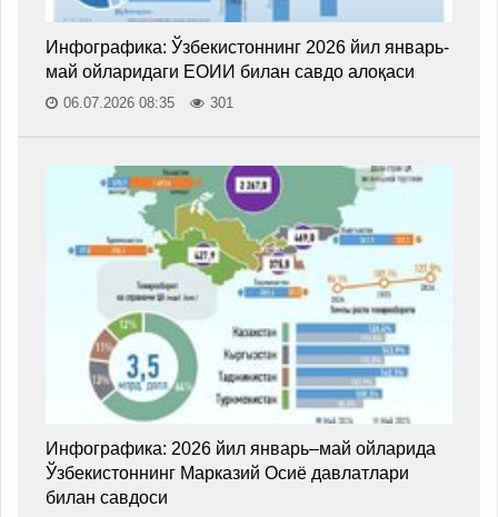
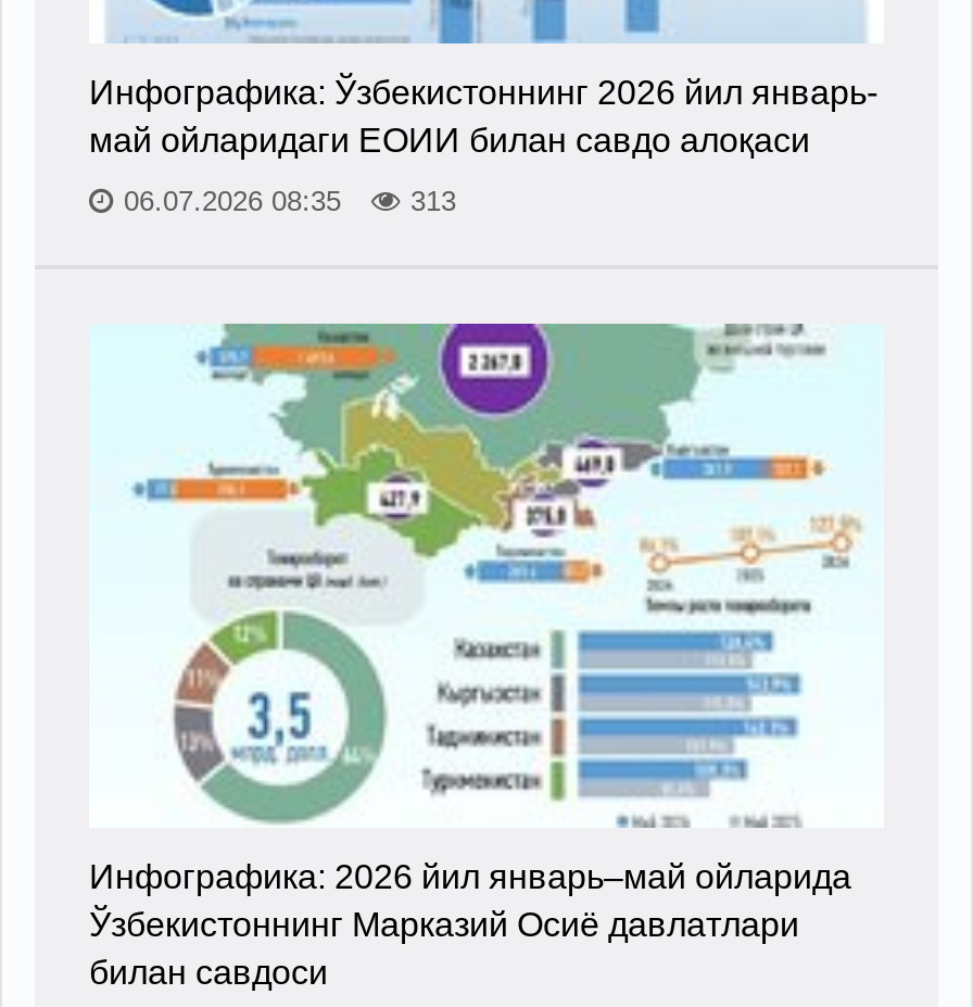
- 06.07.2026 08:35 301
+ 06.07.2026 08:35 313
